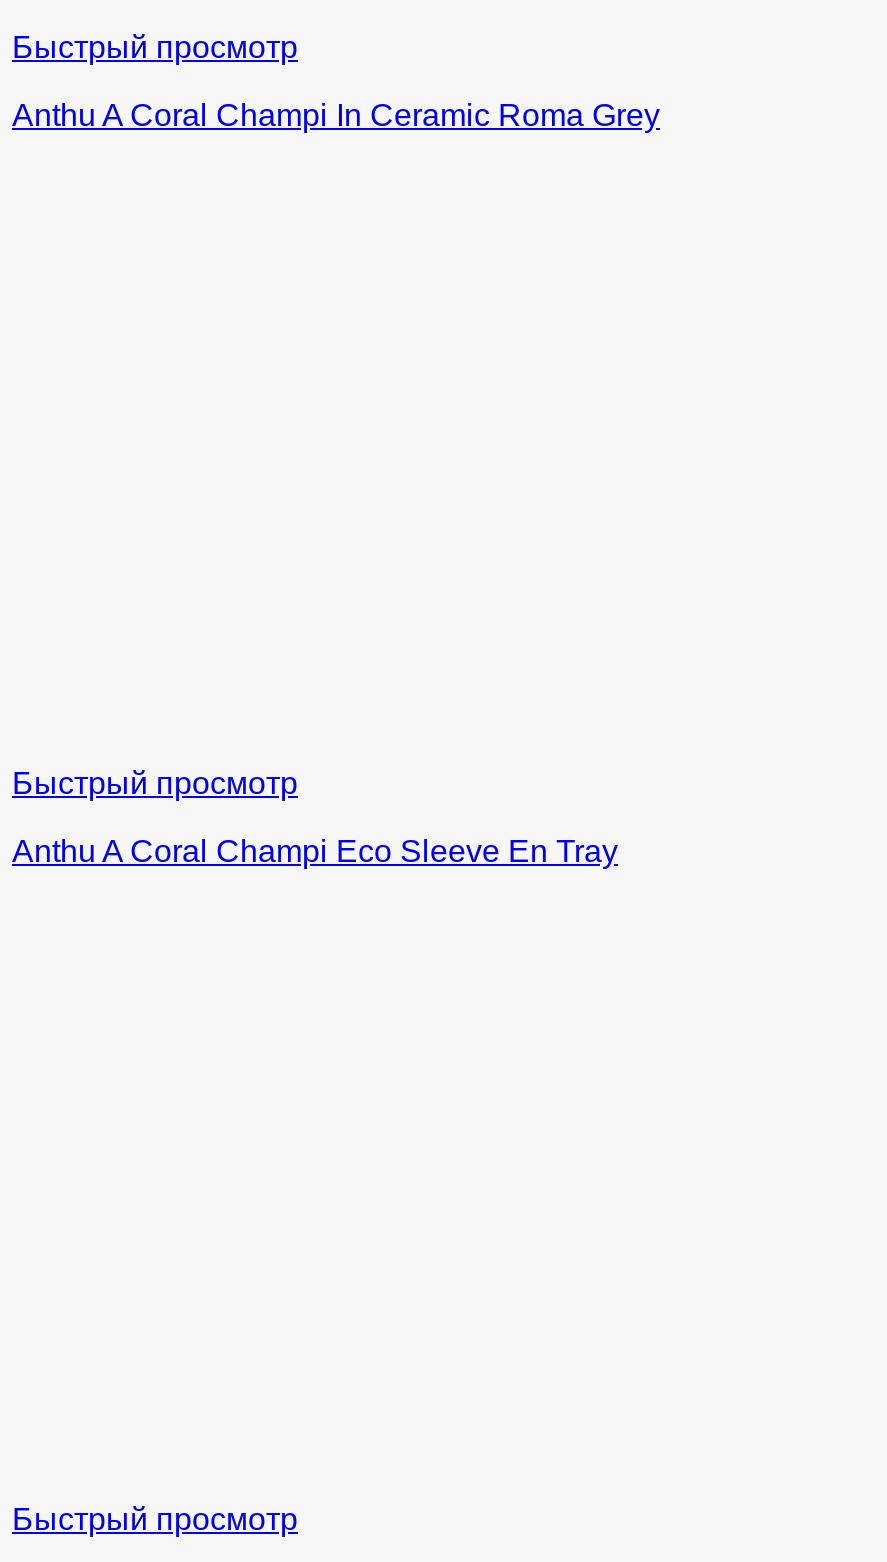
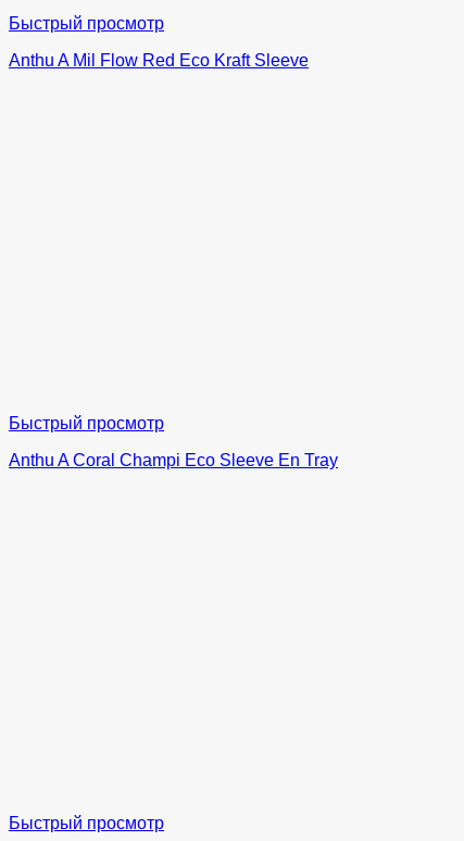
- Anthu A Coral Champi In Ceramic Roma Grey
+ Anthu A Mil Flow Red Eco Kraft Sleeve
